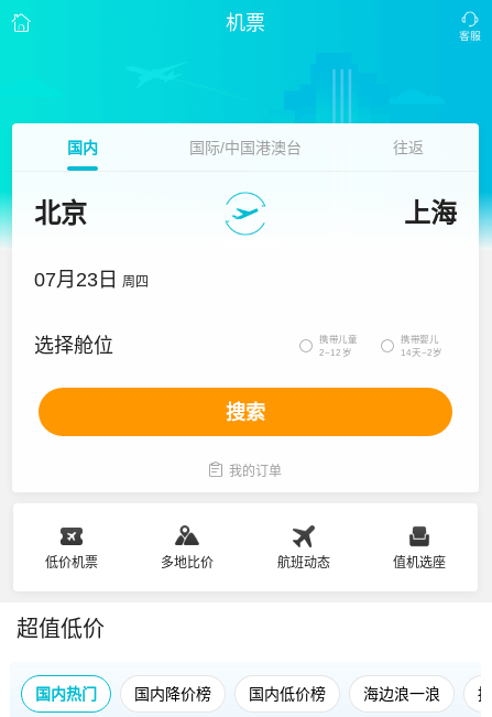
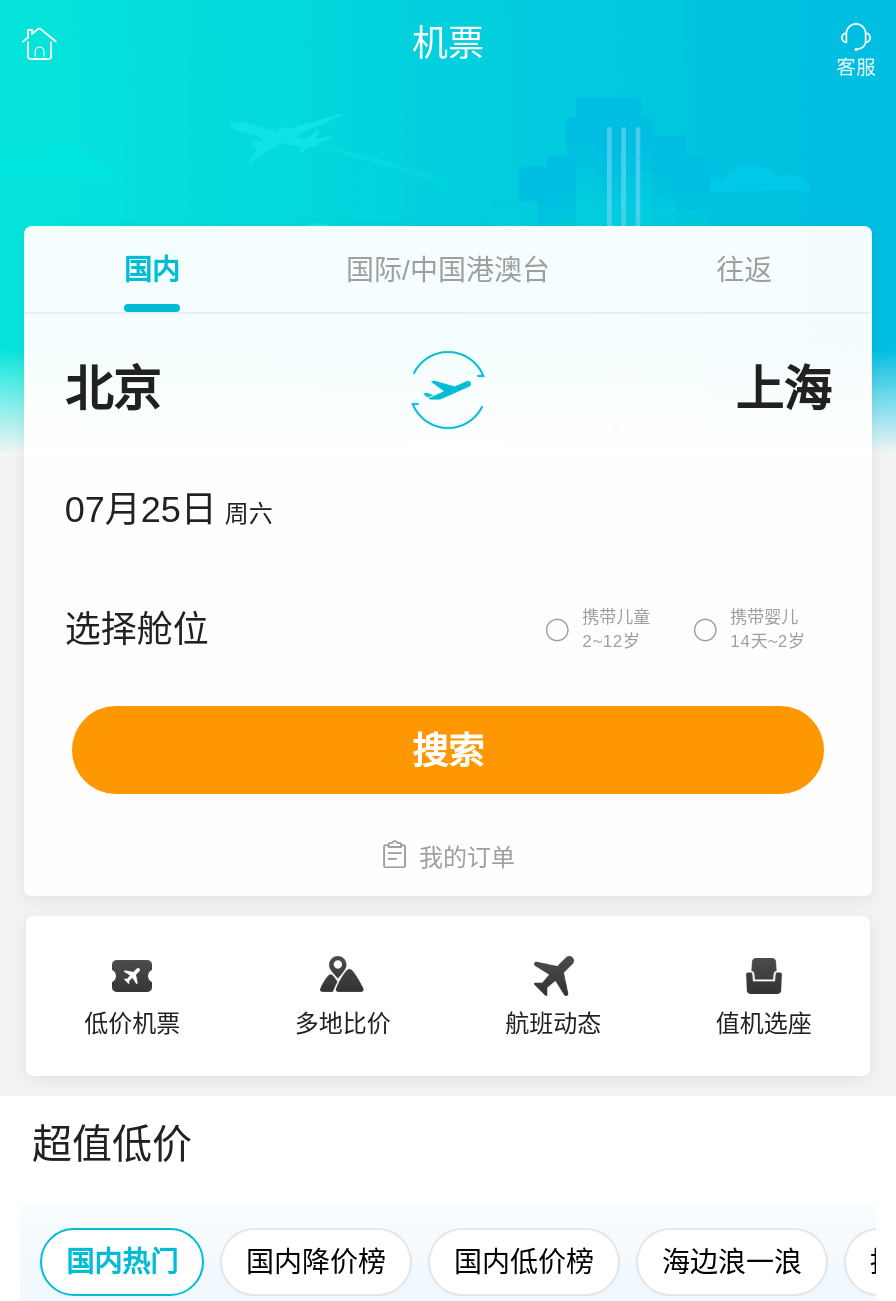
- 07月23日 周四
+ 07月25日 周六
